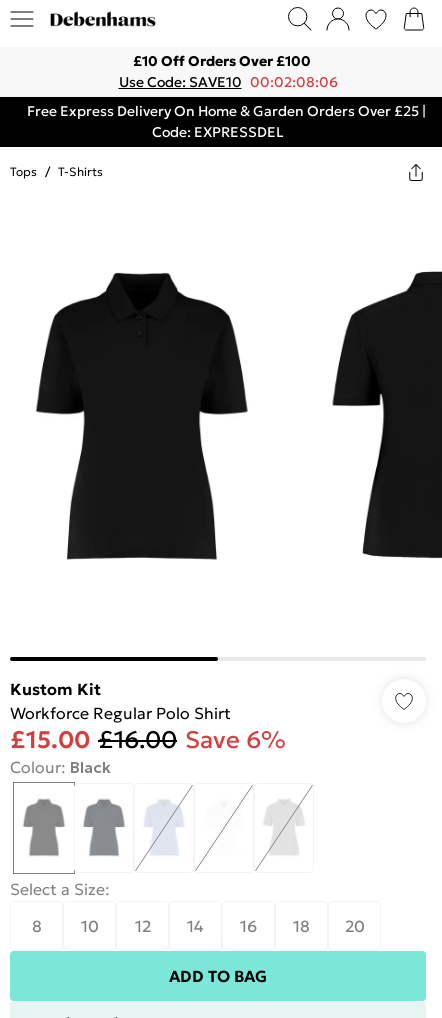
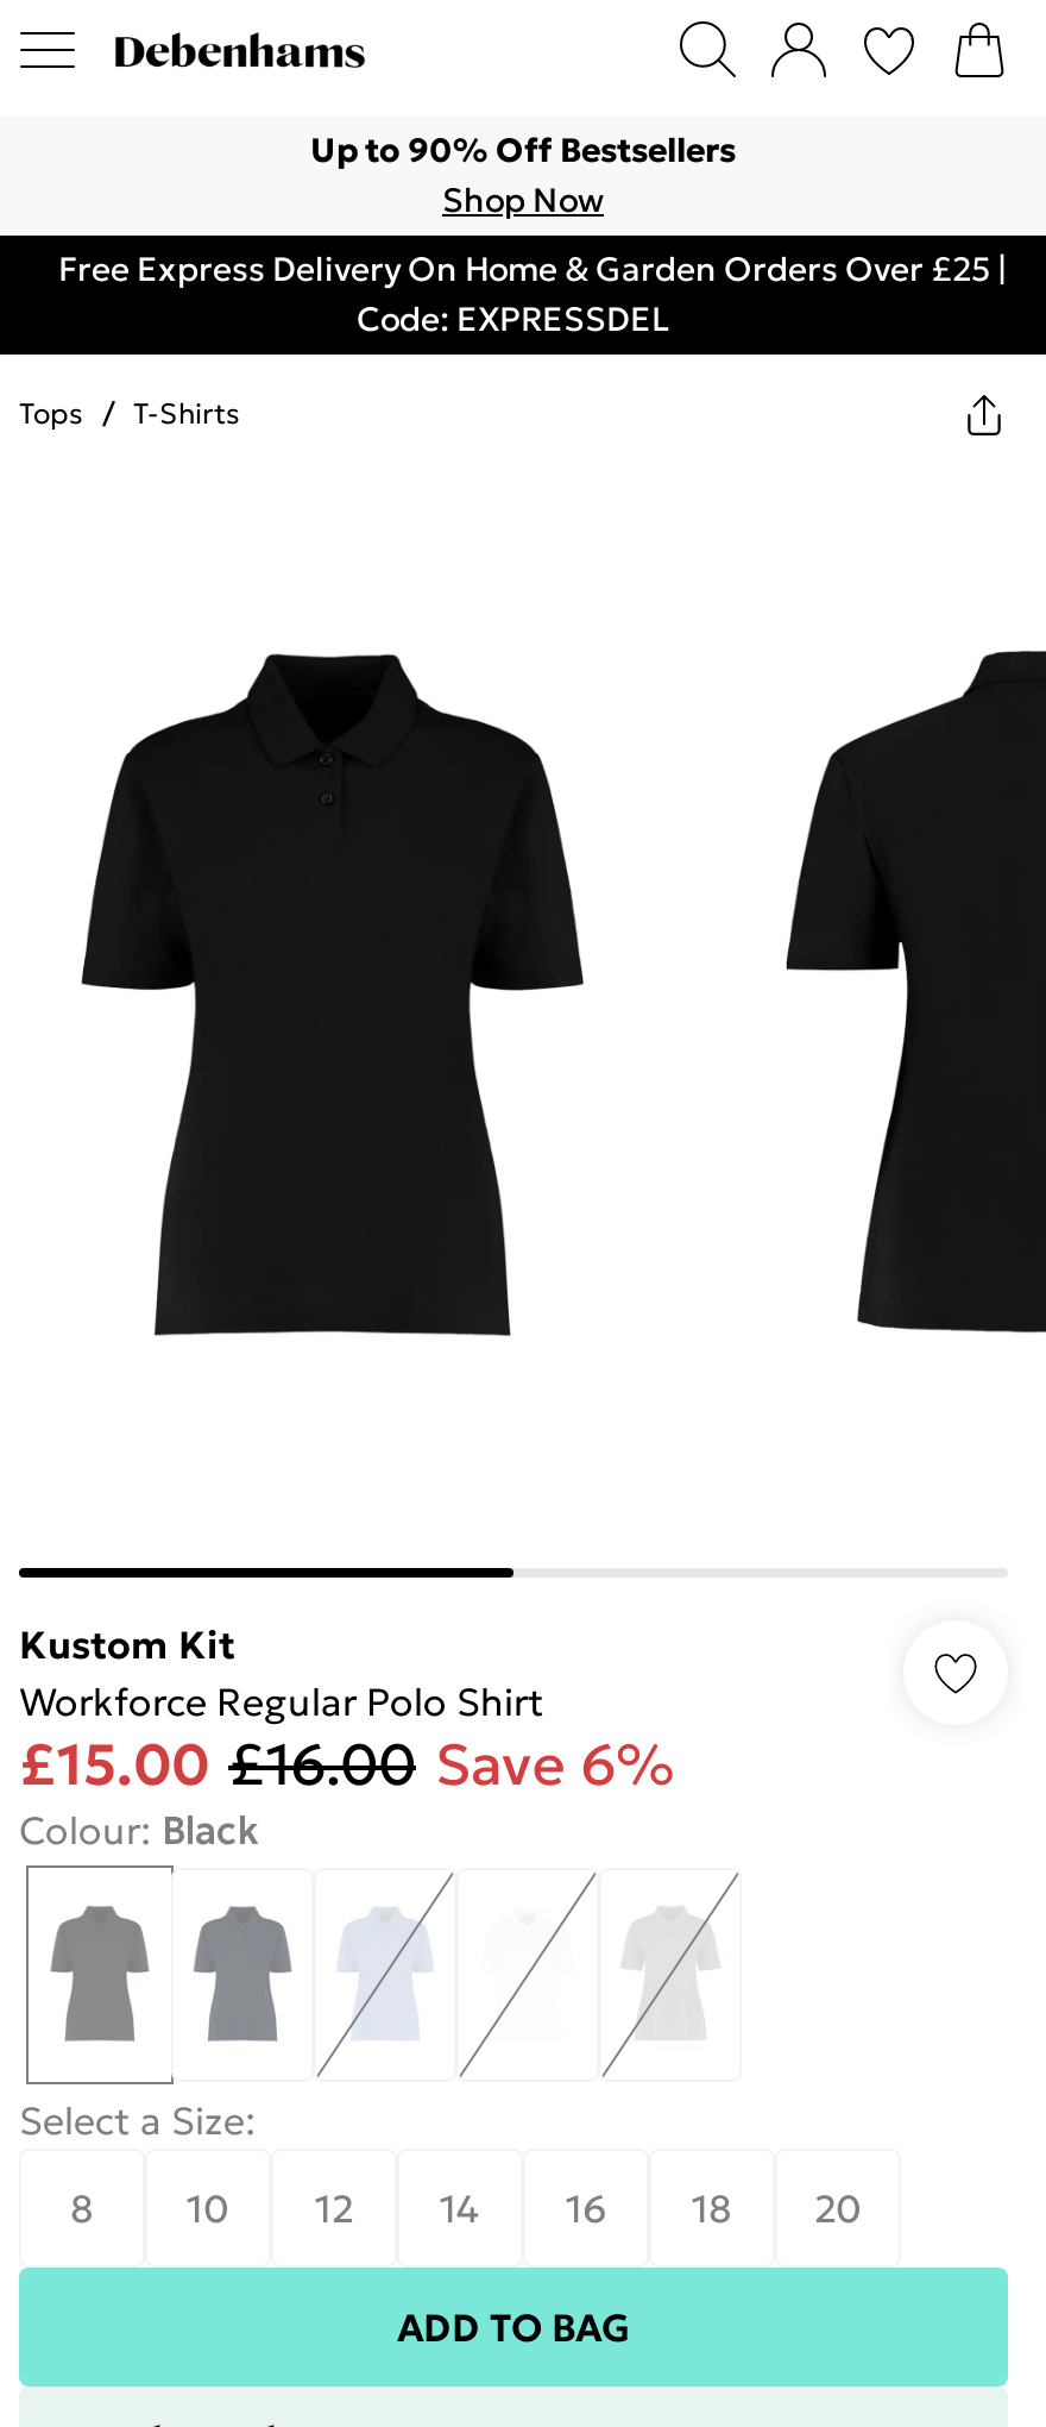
- £10 Off Orders Over £100
- Use Code: SAVE10 00:02:08:06
+ Up to 90% Off Bestsellers
+ Shop Now
